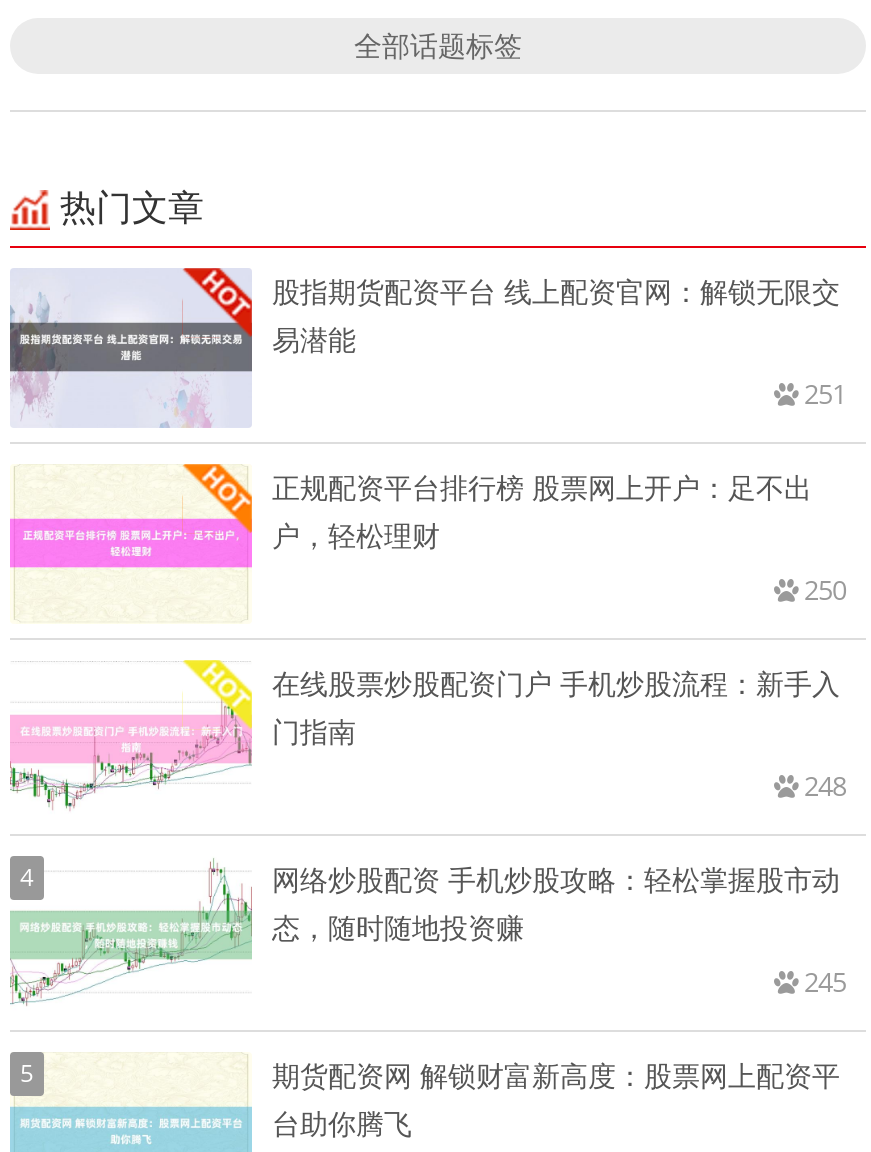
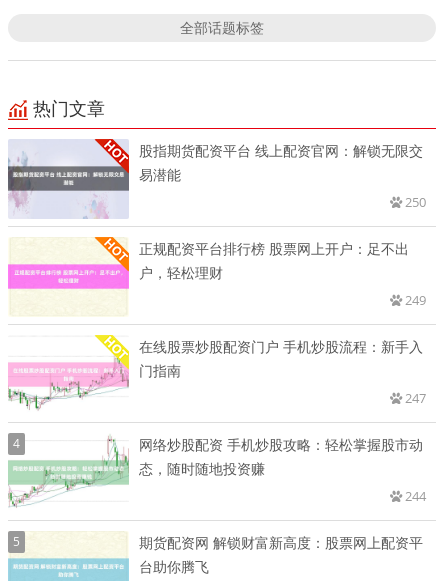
- 251
+ 250

- 250
+ 249

- 248
+ 247

- 245
+ 244
